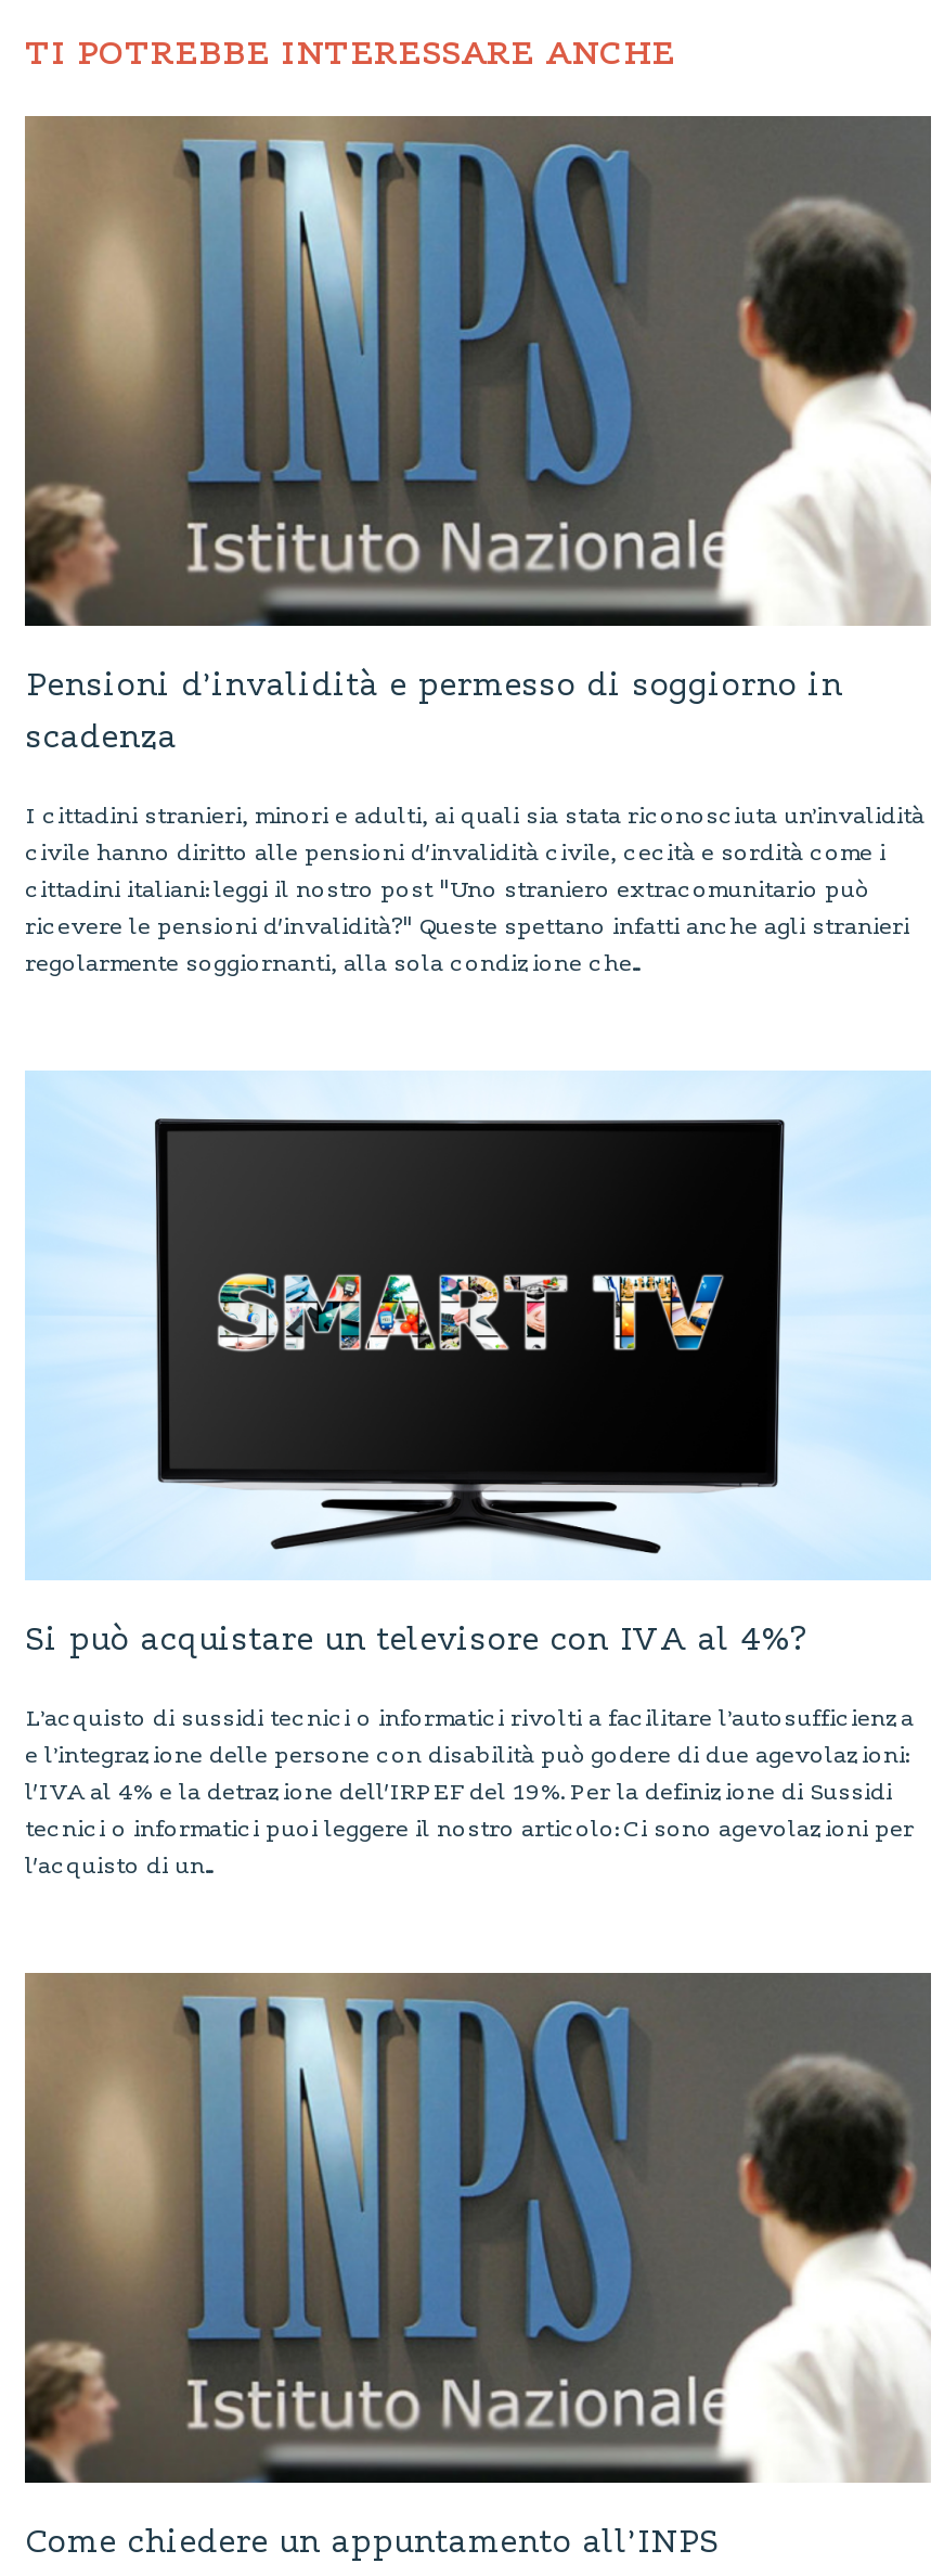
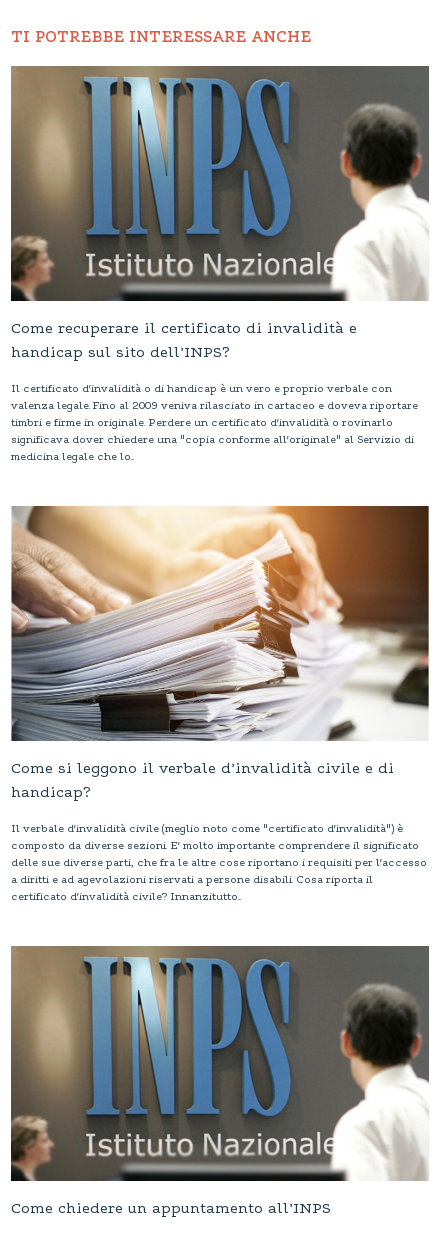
- Pensioni d’invalidità e permesso di soggiorno in
- scadenza
+ Come recuperare il certificato di invalidità e
+ handicap sul sito dell’INPS?

- I cittadini stranieri, minori e adulti, ai quali sia stata riconosciuta un’invalidità
- civile hanno diritto alle pensioni d'invalidità civile, cecità e sordità come i
- cittadini italiani: leggi il nostro post "Uno straniero extracomunitario può
- ricevere le pensioni d'invalidità?" Queste spettano infatti anche agli stranieri
- regolarmente soggiornanti, alla sola condizione che...
+ Il certificato d'invalidità o di handicap è un vero e proprio verbale con
+ valenza legale. Fino al 2009 veniva rilasciato in cartaceo e doveva riportare
+ timbri e firme in originale. Perdere un certificato d'invalidità o rovinarlo
+ significava dover chiedere una "copia conforme all'originale" al Servizio di
+ medicina legale che lo...

- [image]
- Si può acquistare un televisore con IVA al 4%?
+ [image]
+ Come si leggono il verbale d’invalidità civile e di
+ handicap?

- L’acquisto di sussidi tecnici o informatici rivolti a facilitare l’autosufficienza
- e l’integrazione delle persone con disabilità può godere di due agevolazioni:
- l'IVA al 4% e la detrazione dell'IRPEF del 19%. Per la definizione di Sussidi
- tecnici o informatici puoi leggere il nostro articolo: Ci sono agevolazioni per
- l'acquisto di un...
+ Il verbale d'invalidità civile (meglio noto come "certificato d'invalidità") è
+ composto da diverse sezioni. E' molto importante comprendere il significato
+ delle sue diverse parti, che fra le altre cose riportano i requisiti per l'accesso
+ a diritti e ad agevolazioni riservati a persone disabili. Cosa riporta il
+ certificato d'invalidità civile? Innanzitutto...
